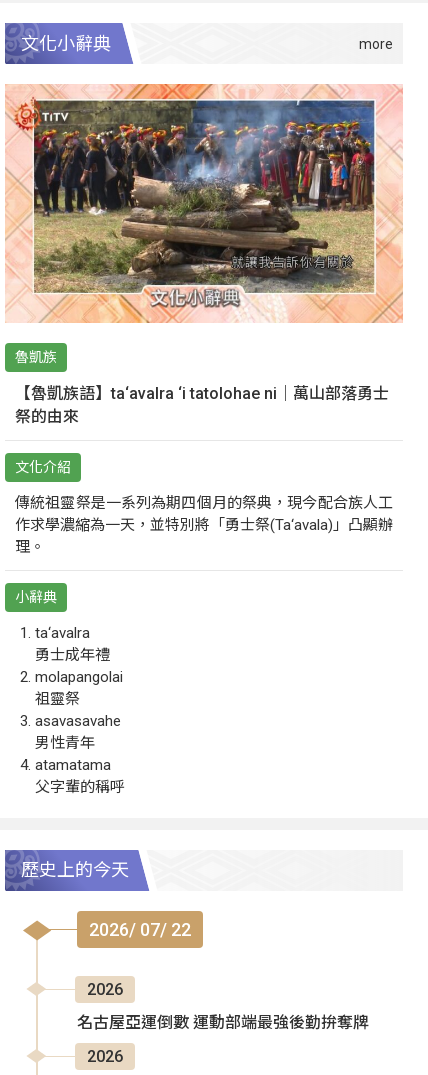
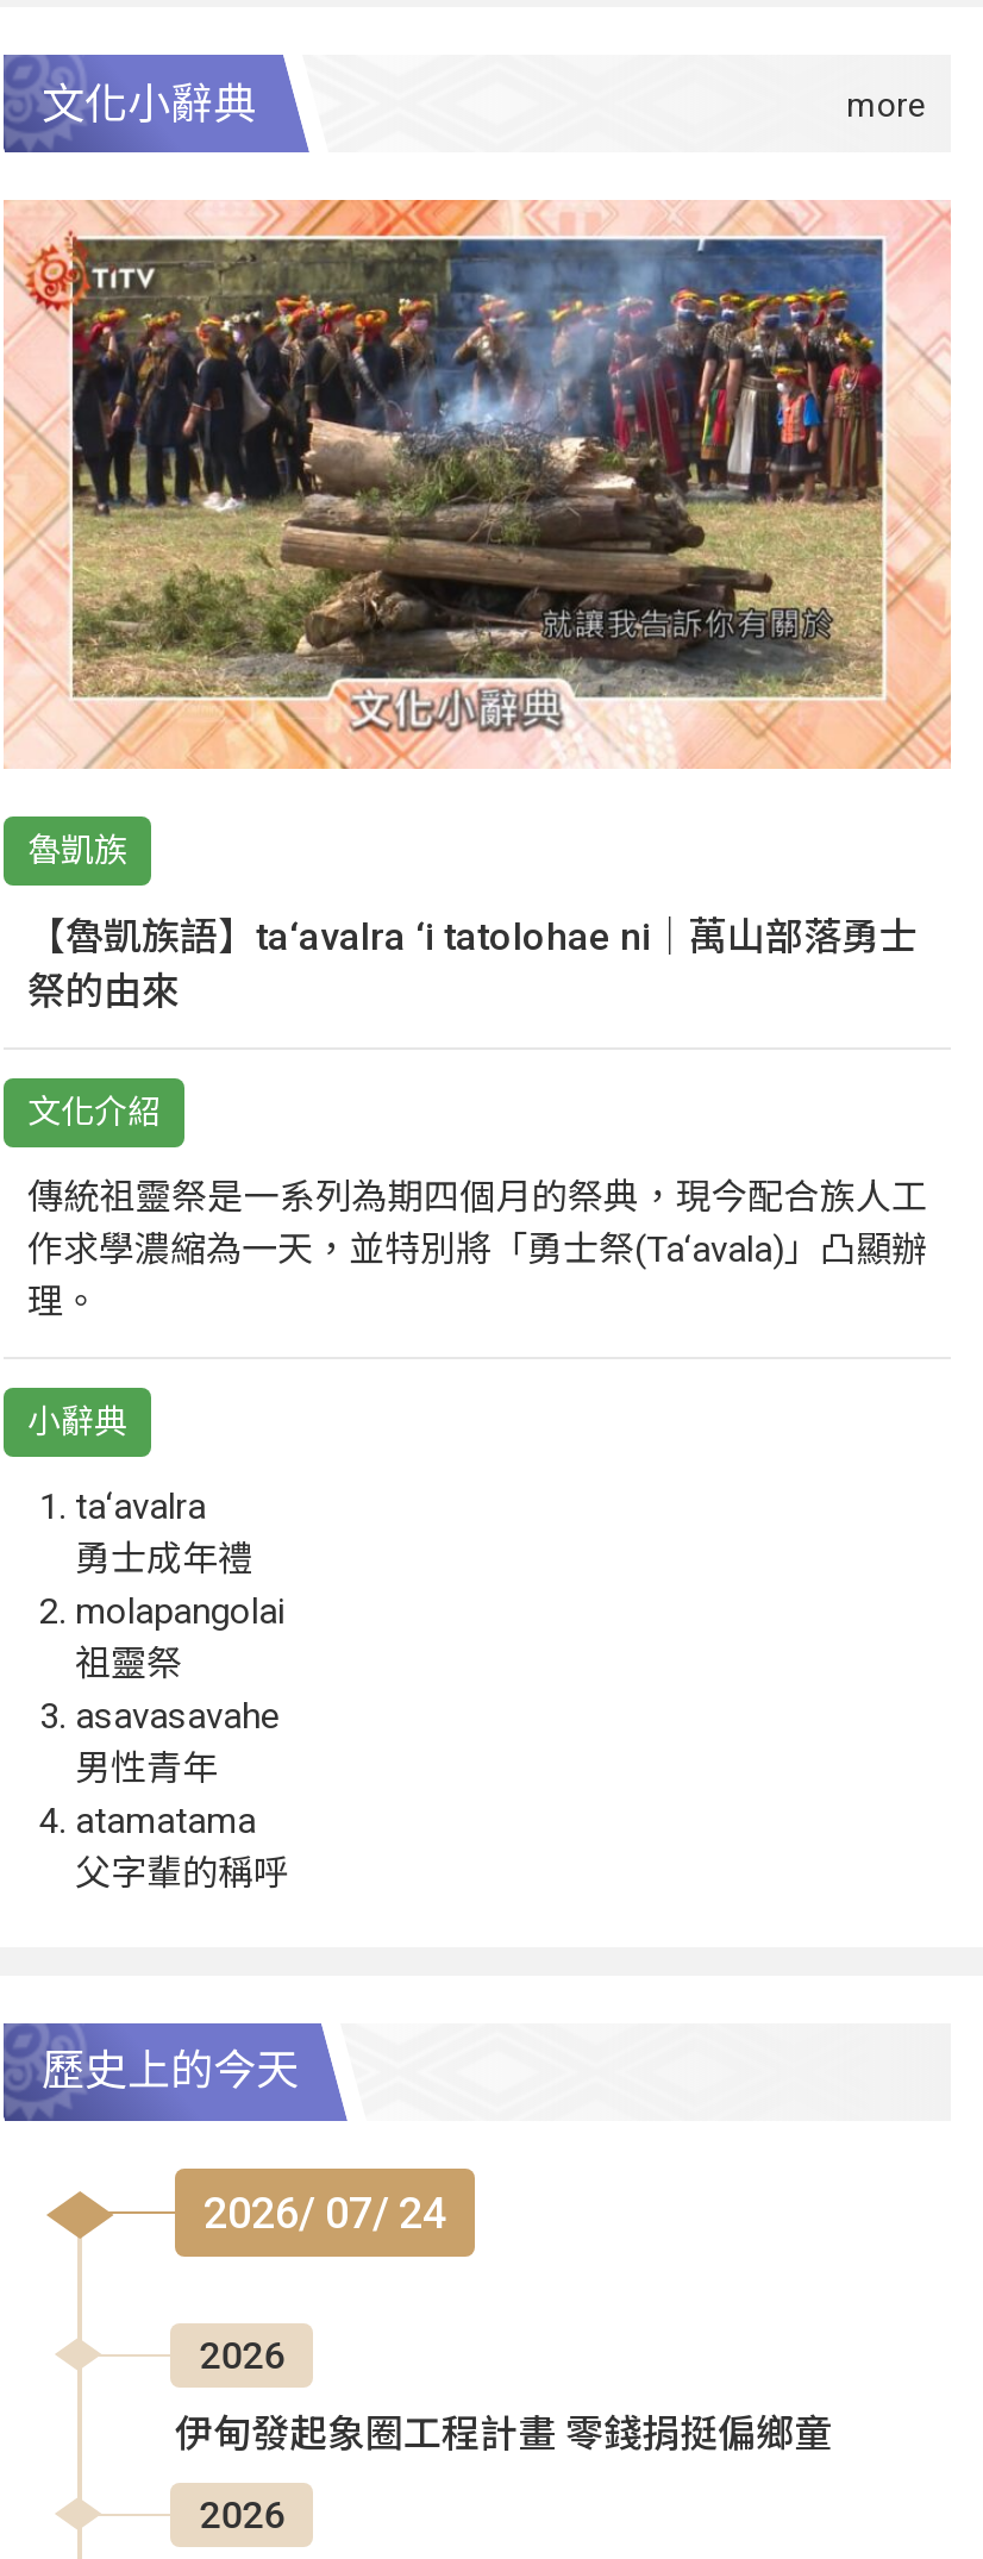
- 2026/ 07/ 22
+ 2026/ 07/ 24

- 名古屋亞運倒數 運動部端最強後勤拚奪牌
+ 伊甸發起象圈工程計畫 零錢捐挺偏鄉童
